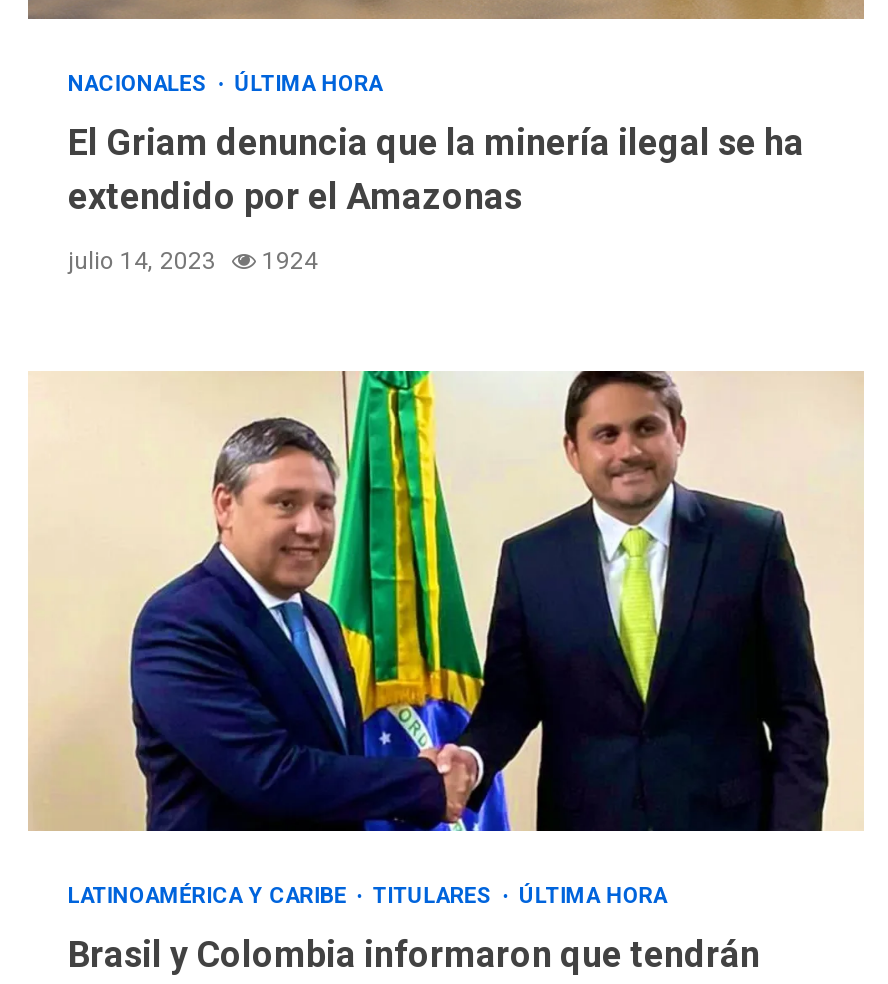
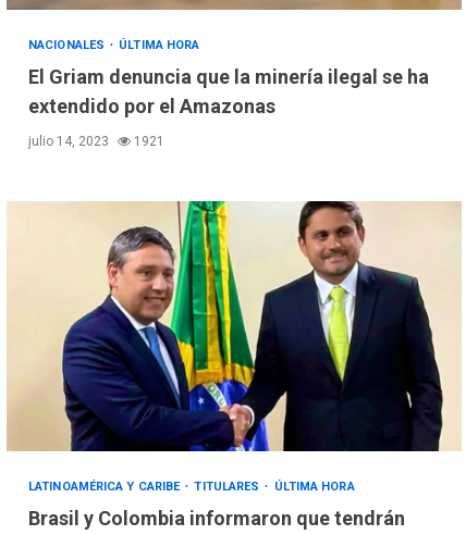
- julio 14, 2023 1924
+ julio 14, 2023 1921
